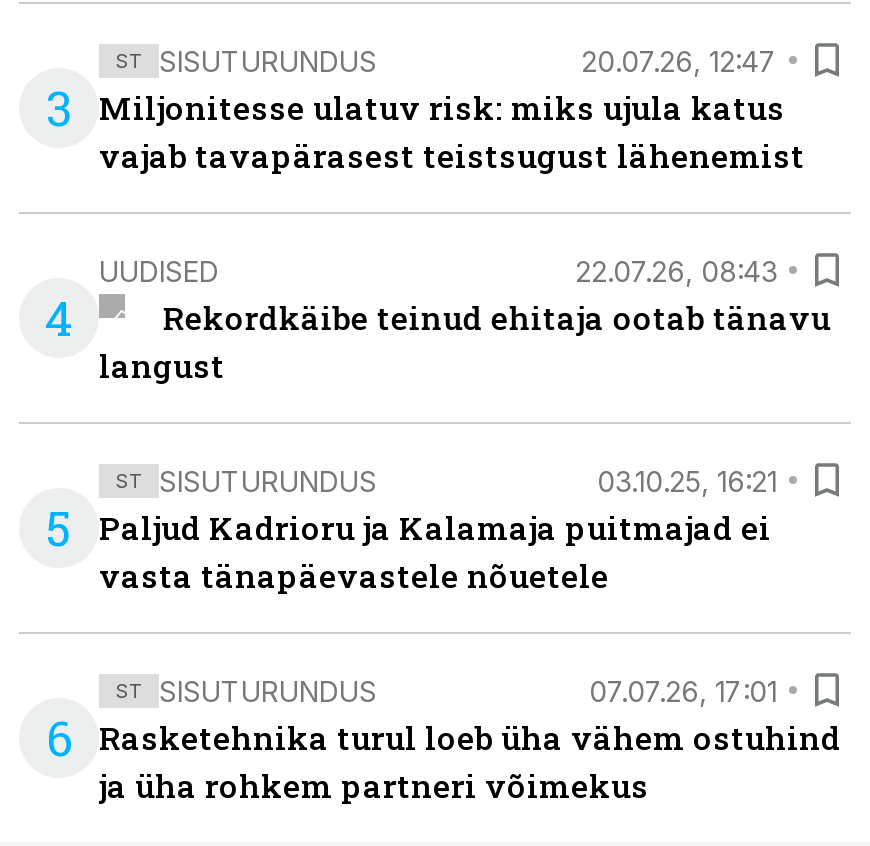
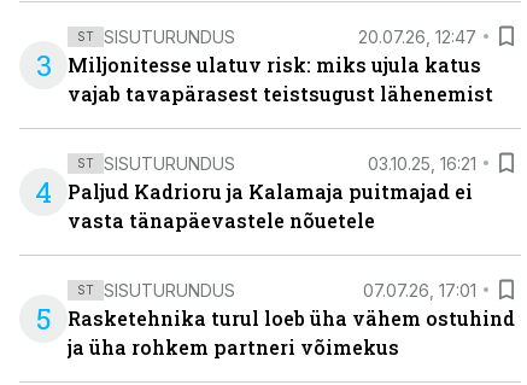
- UUDISED
- 22.07.26, 08:43
- Rekordkäibe teinud ehitaja ootab tänavu
- langust
- 5

- 6 Rasketehnika turul loeb üha vähem ostuhind
+ 5 Rasketehnika turul loeb üha vähem ostuhind
